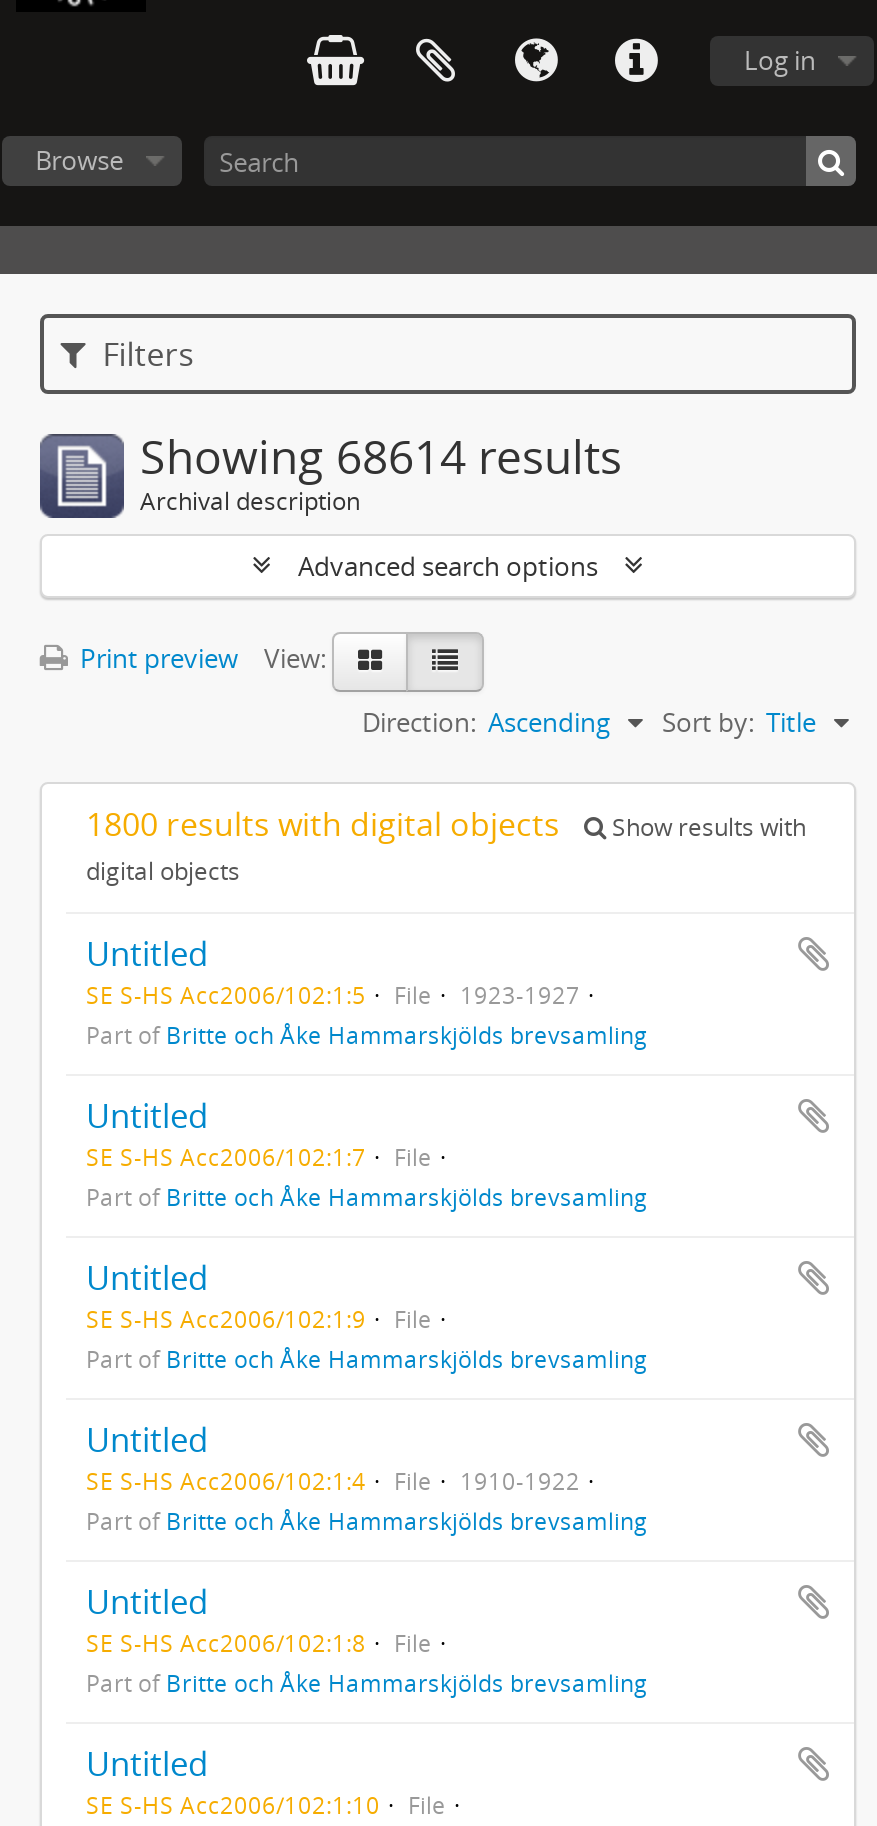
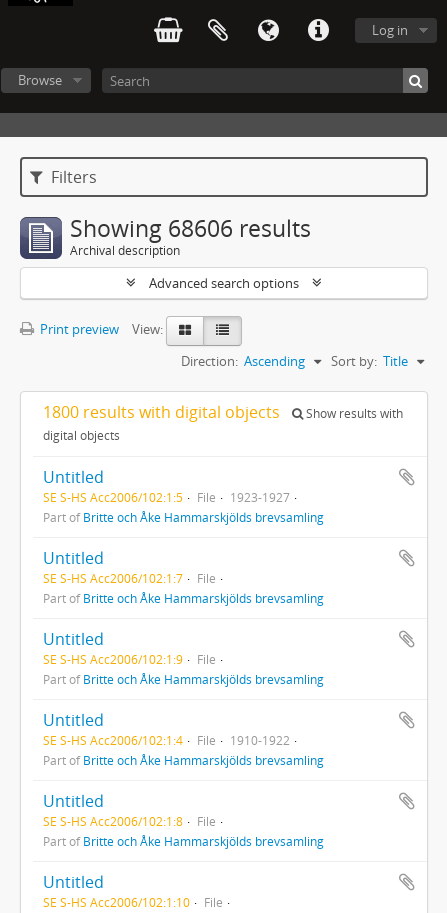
- Showing 68614 results
+ Showing 68606 results
